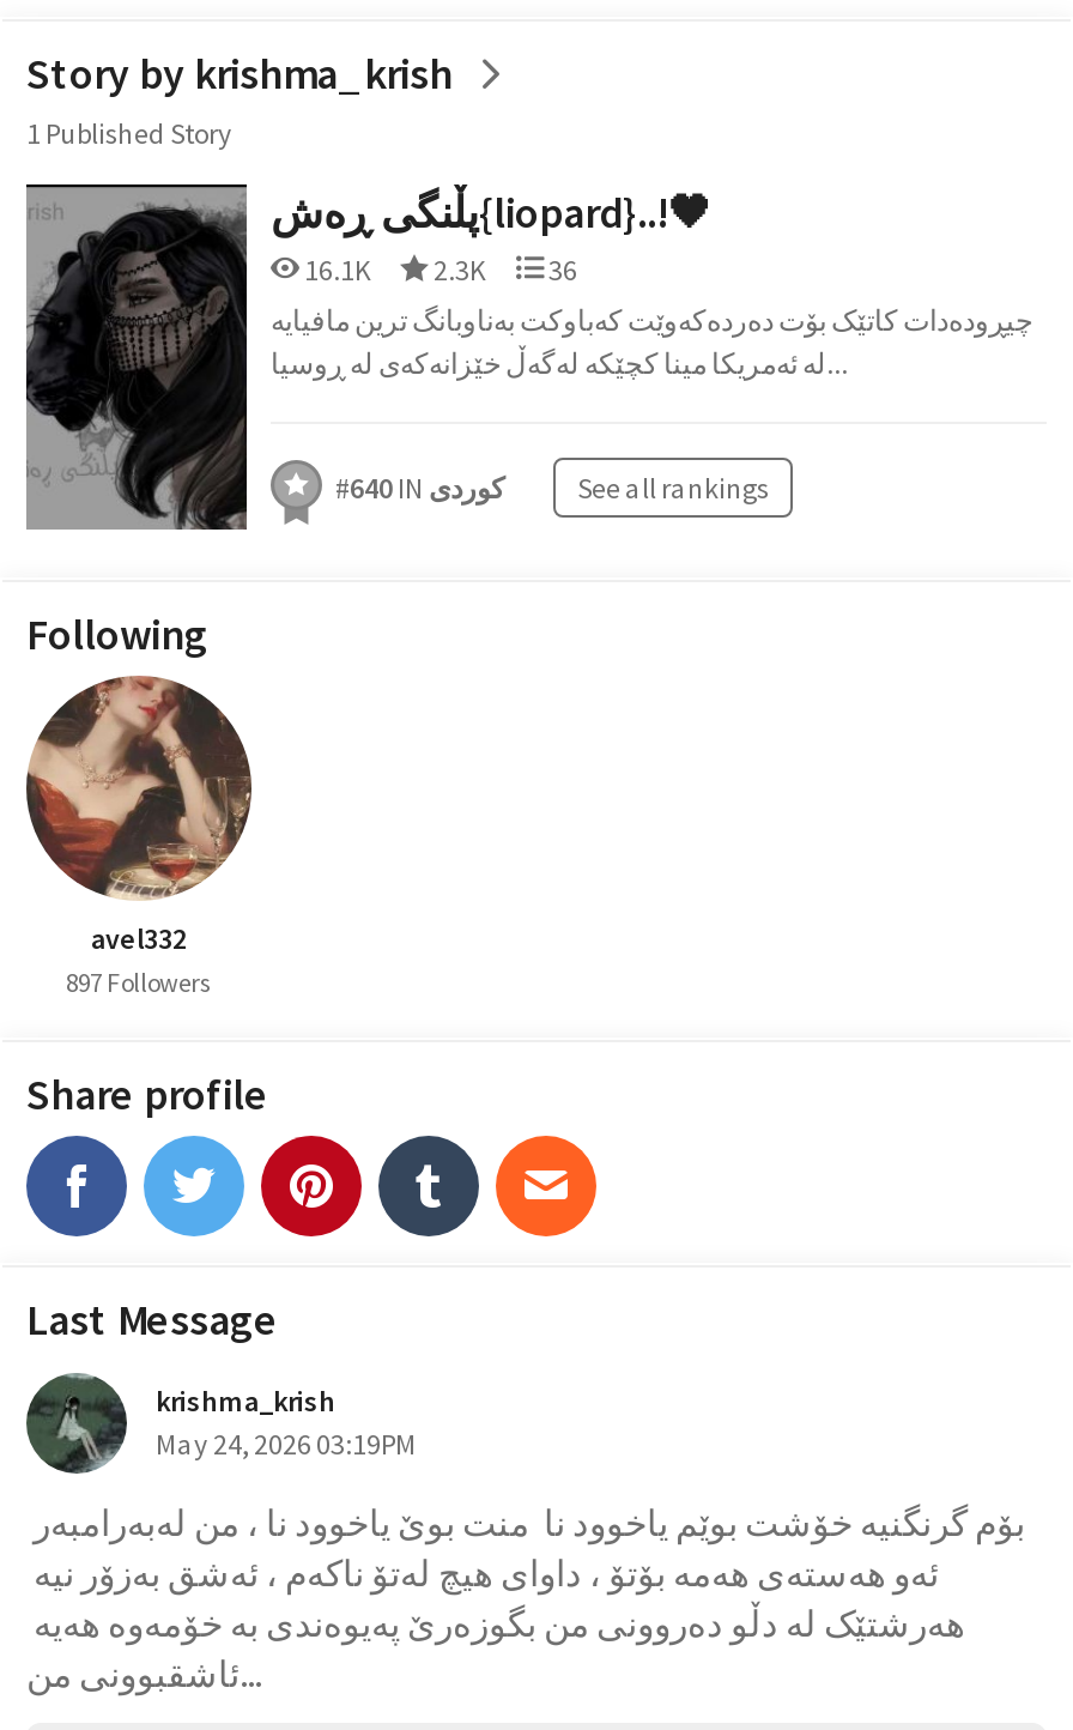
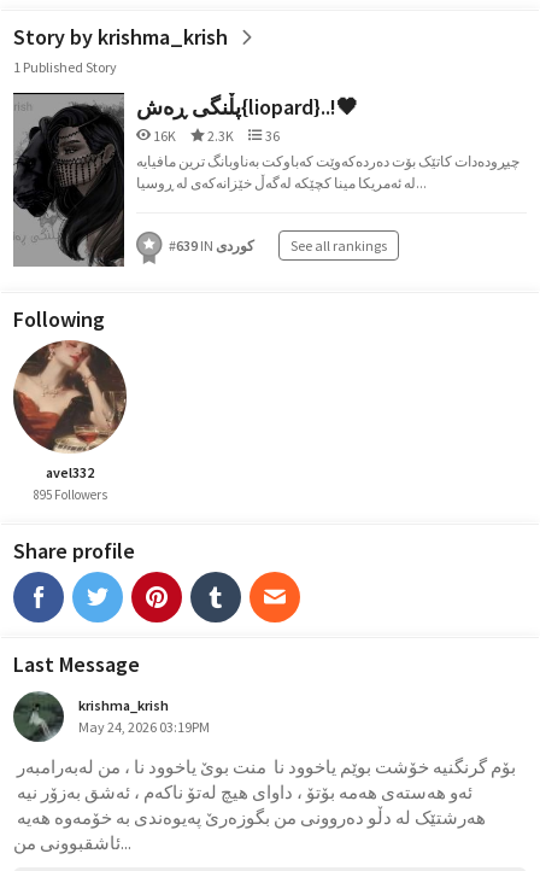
- 16.1K 2.3K 36
+ 16K 2.3K 36

- See all rankings #640 IN کوردی
+ See all rankings #639 IN کوردی

- 897 Followers
+ 895 Followers
